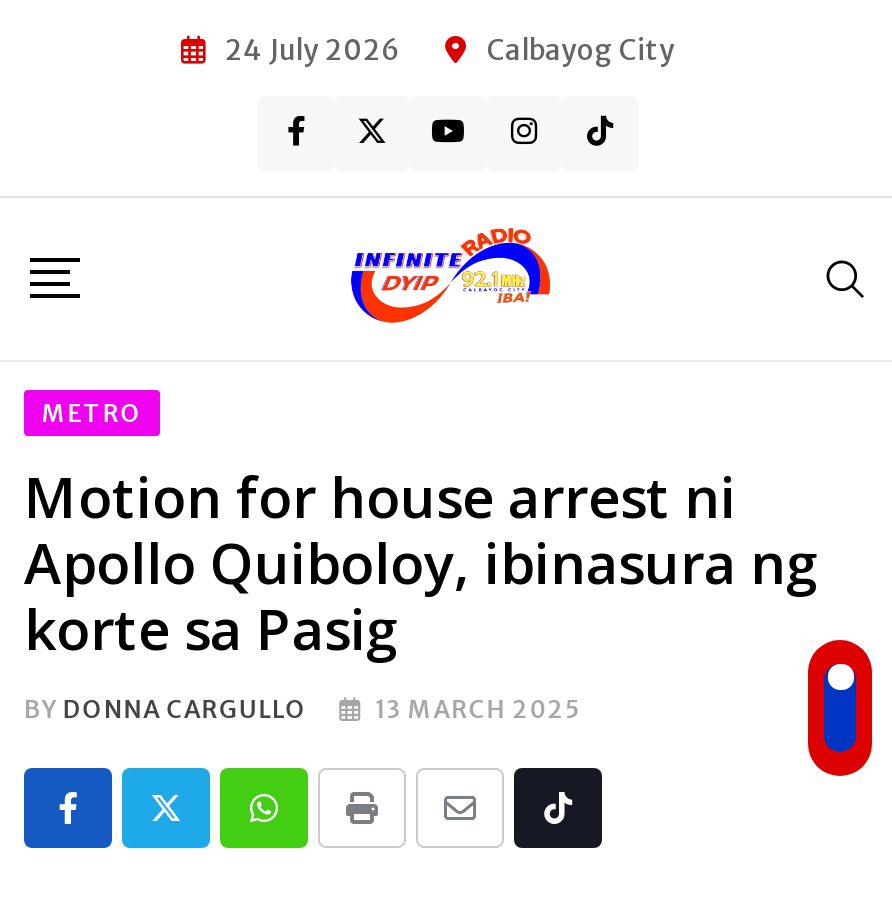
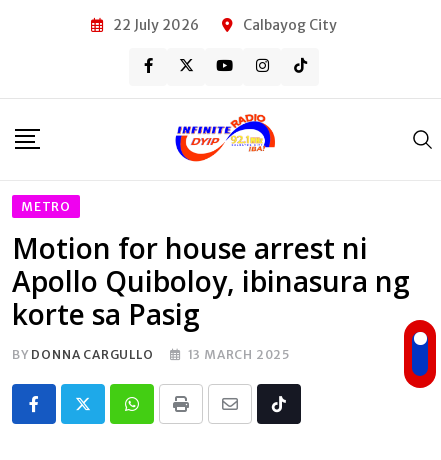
- 24 July 2026
+ 22 July 2026
